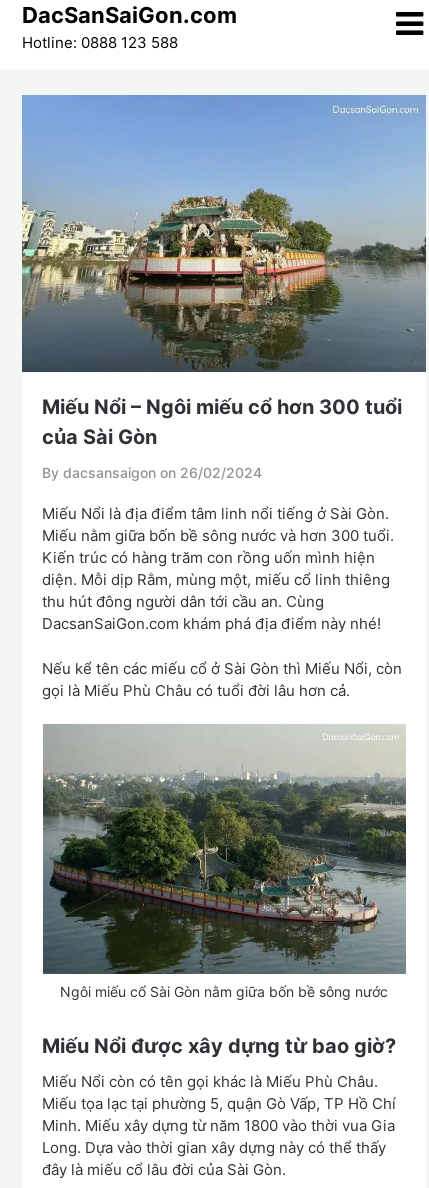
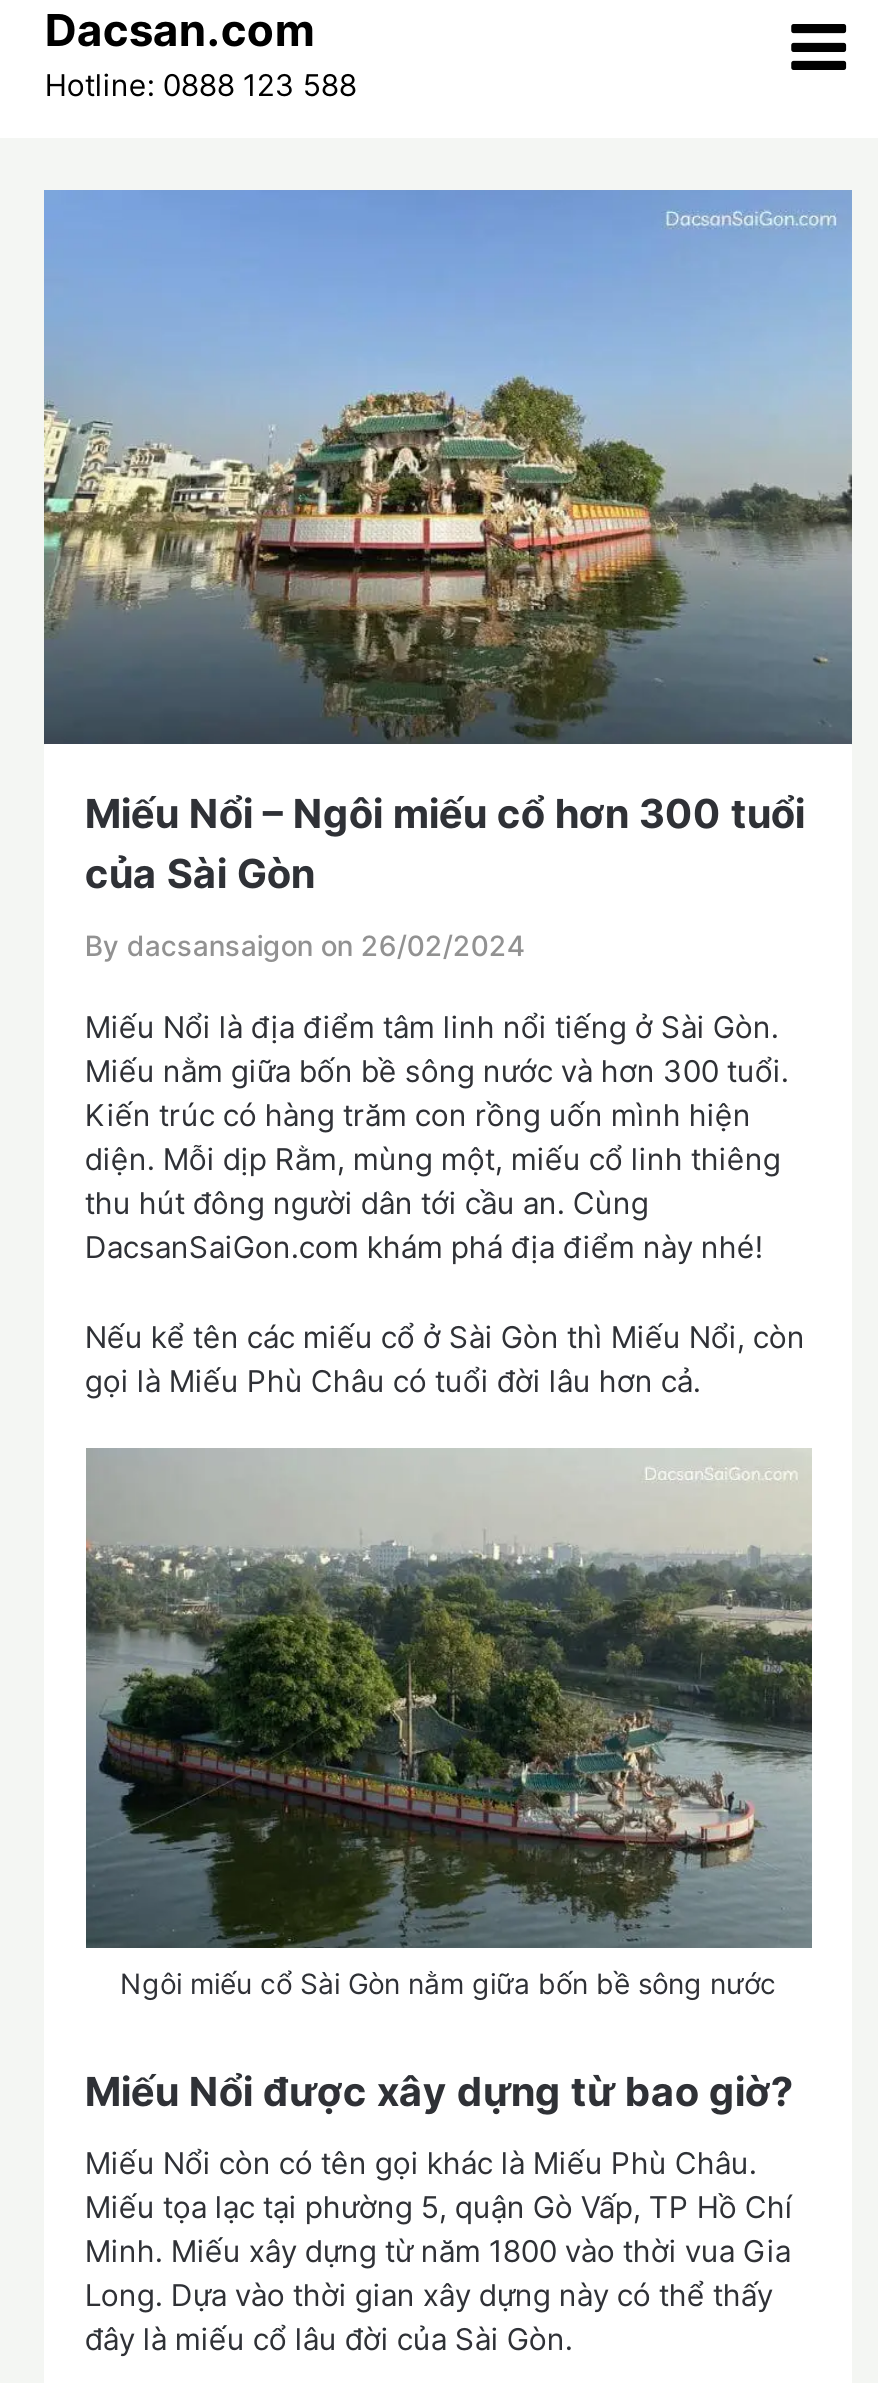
- DacSanSaiGon.com
+ Dacsan.com
